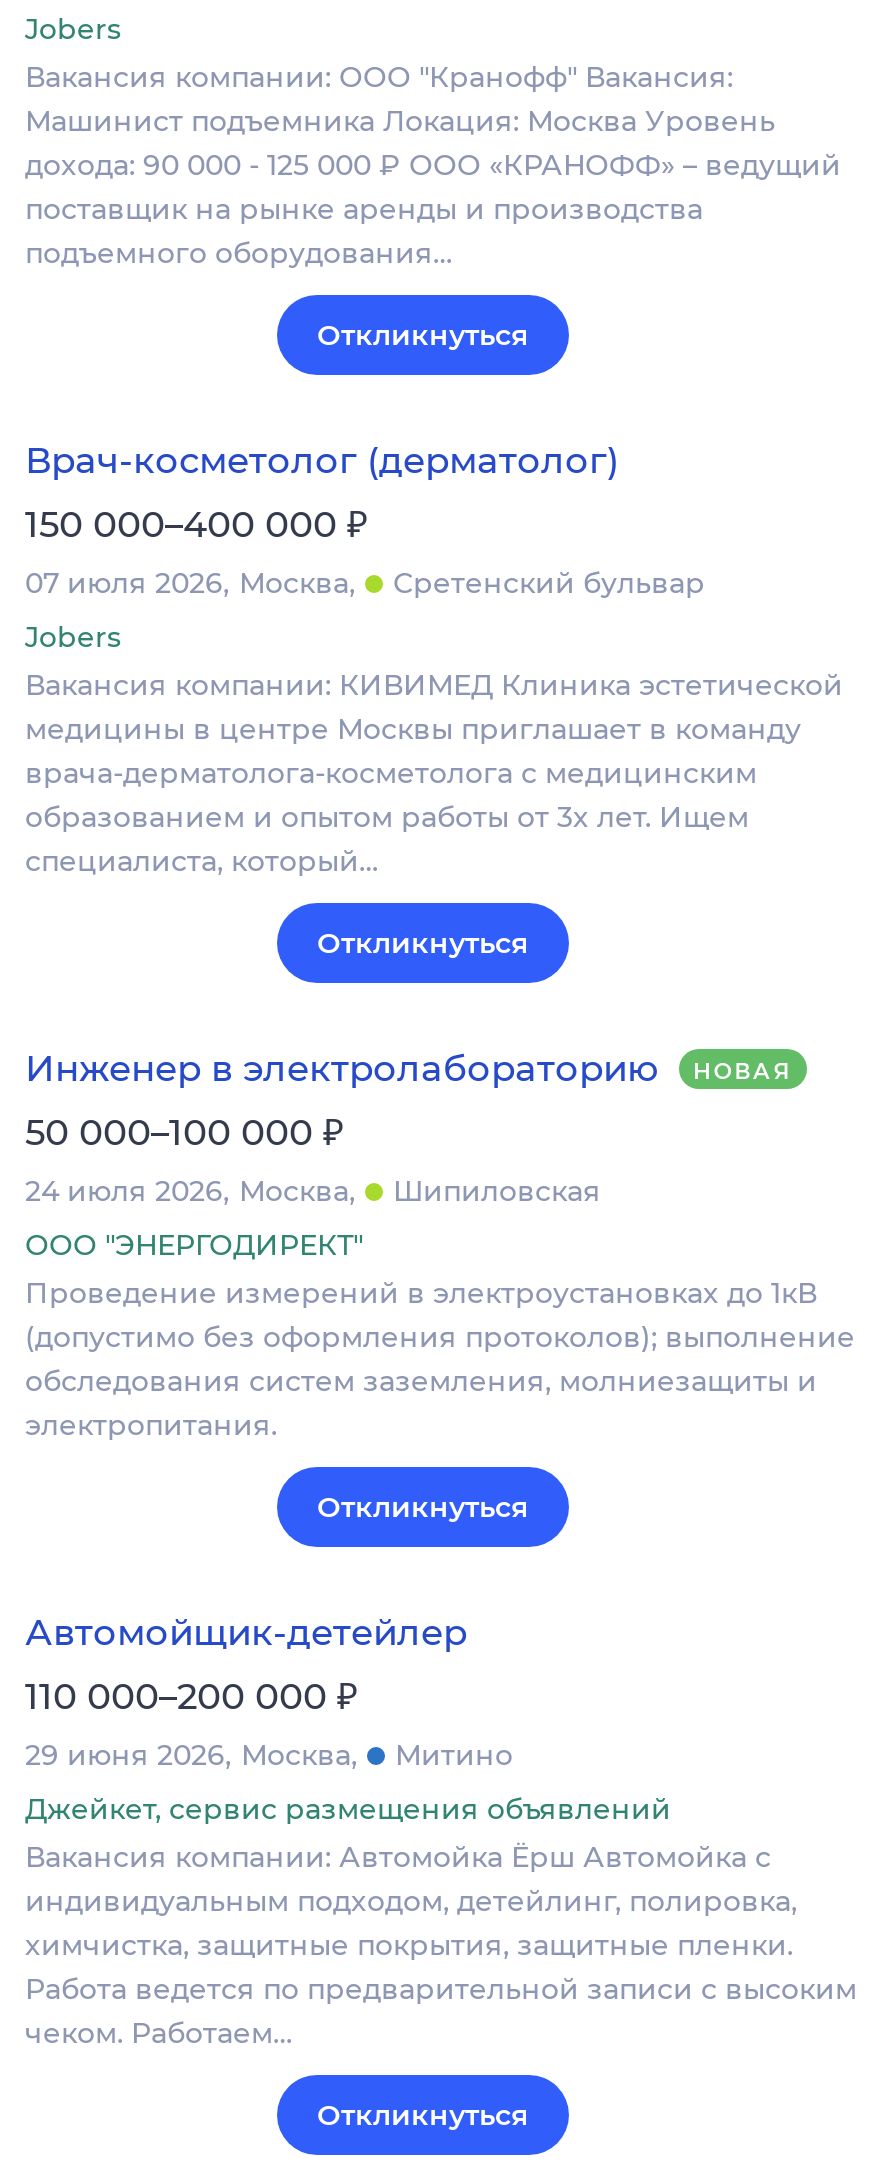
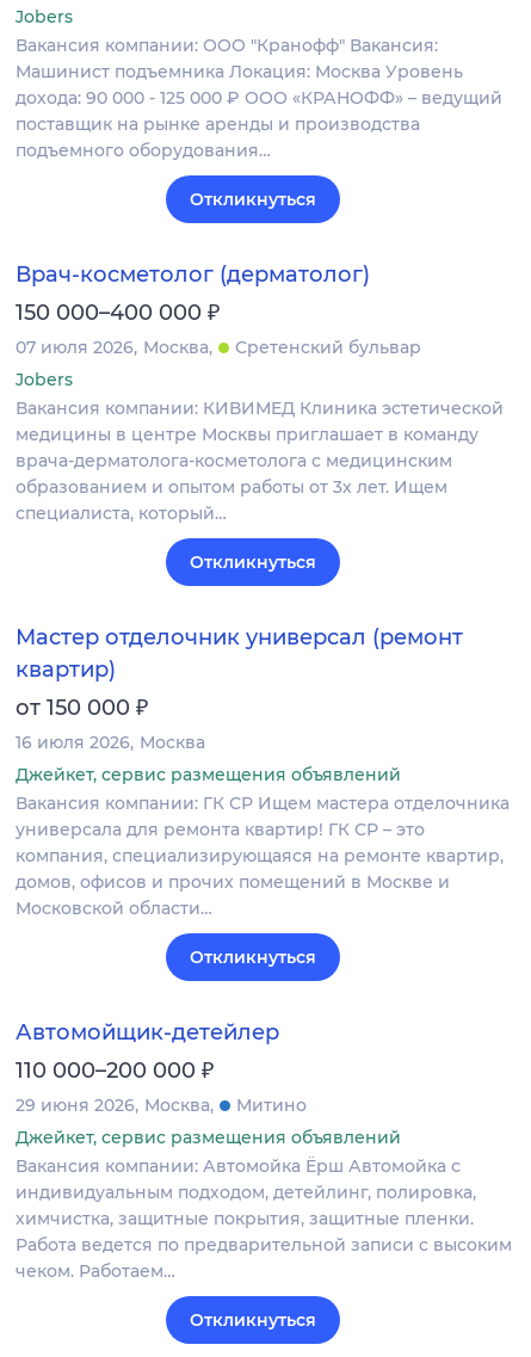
- Инженер в электролабораторию
- НОВАЯ
- 50 000–100 000 ₽
- 24 июля 2026 Москва
- Шипиловская
+ Мастер отделочник универсал (ремонт
+ квартир)
+ от 150 000 ₽
+ 16 июля 2026 Москва

- ООО "ЭНЕРГОДИРЕКТ"
- Проведение измерений в электроустановках до 1кВ
- (допустимо без оформления протоколов); выполнение
- обследования систем заземления, молниезащиты и
- электропитания.
+ Джейкет, сервис размещения объявлений
+ Вакансия компании: ГК СР Ищем мастера отделочника
+ универсала для ремонта квартир! ГК СР – это
+ компания, специализирующаяся на ремонте квартир,
+ домов, офисов и прочих помещений в Москве и
+ Московской области…
